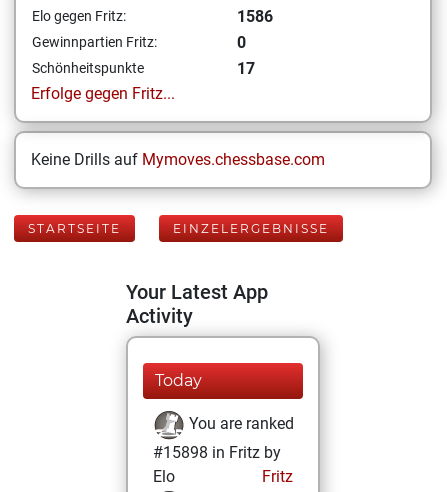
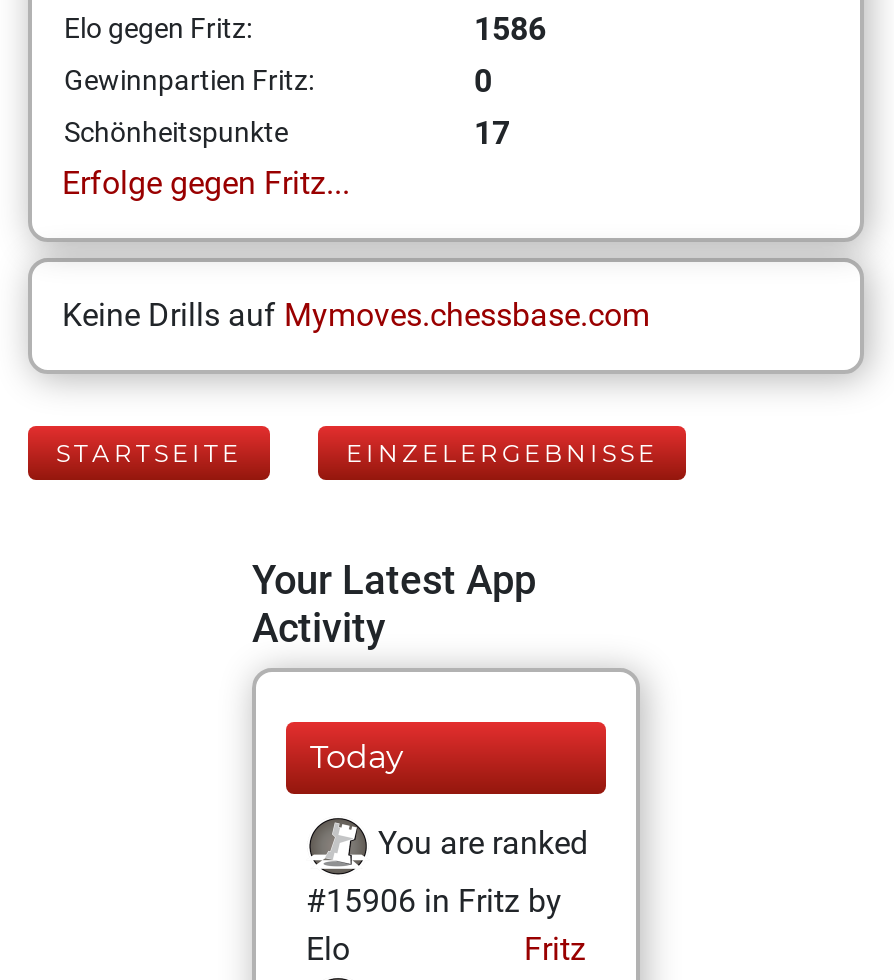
- #15898 in Fritz by
+ #15906 in Fritz by
